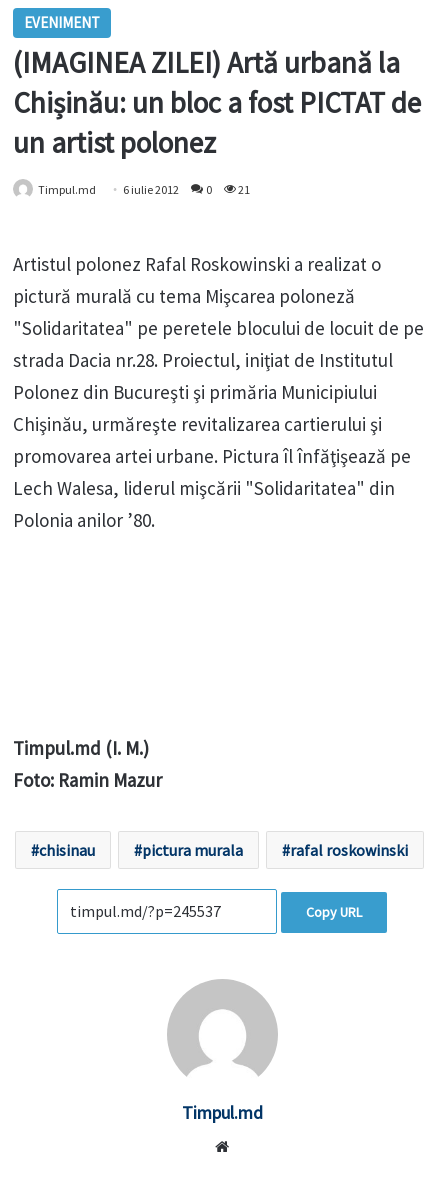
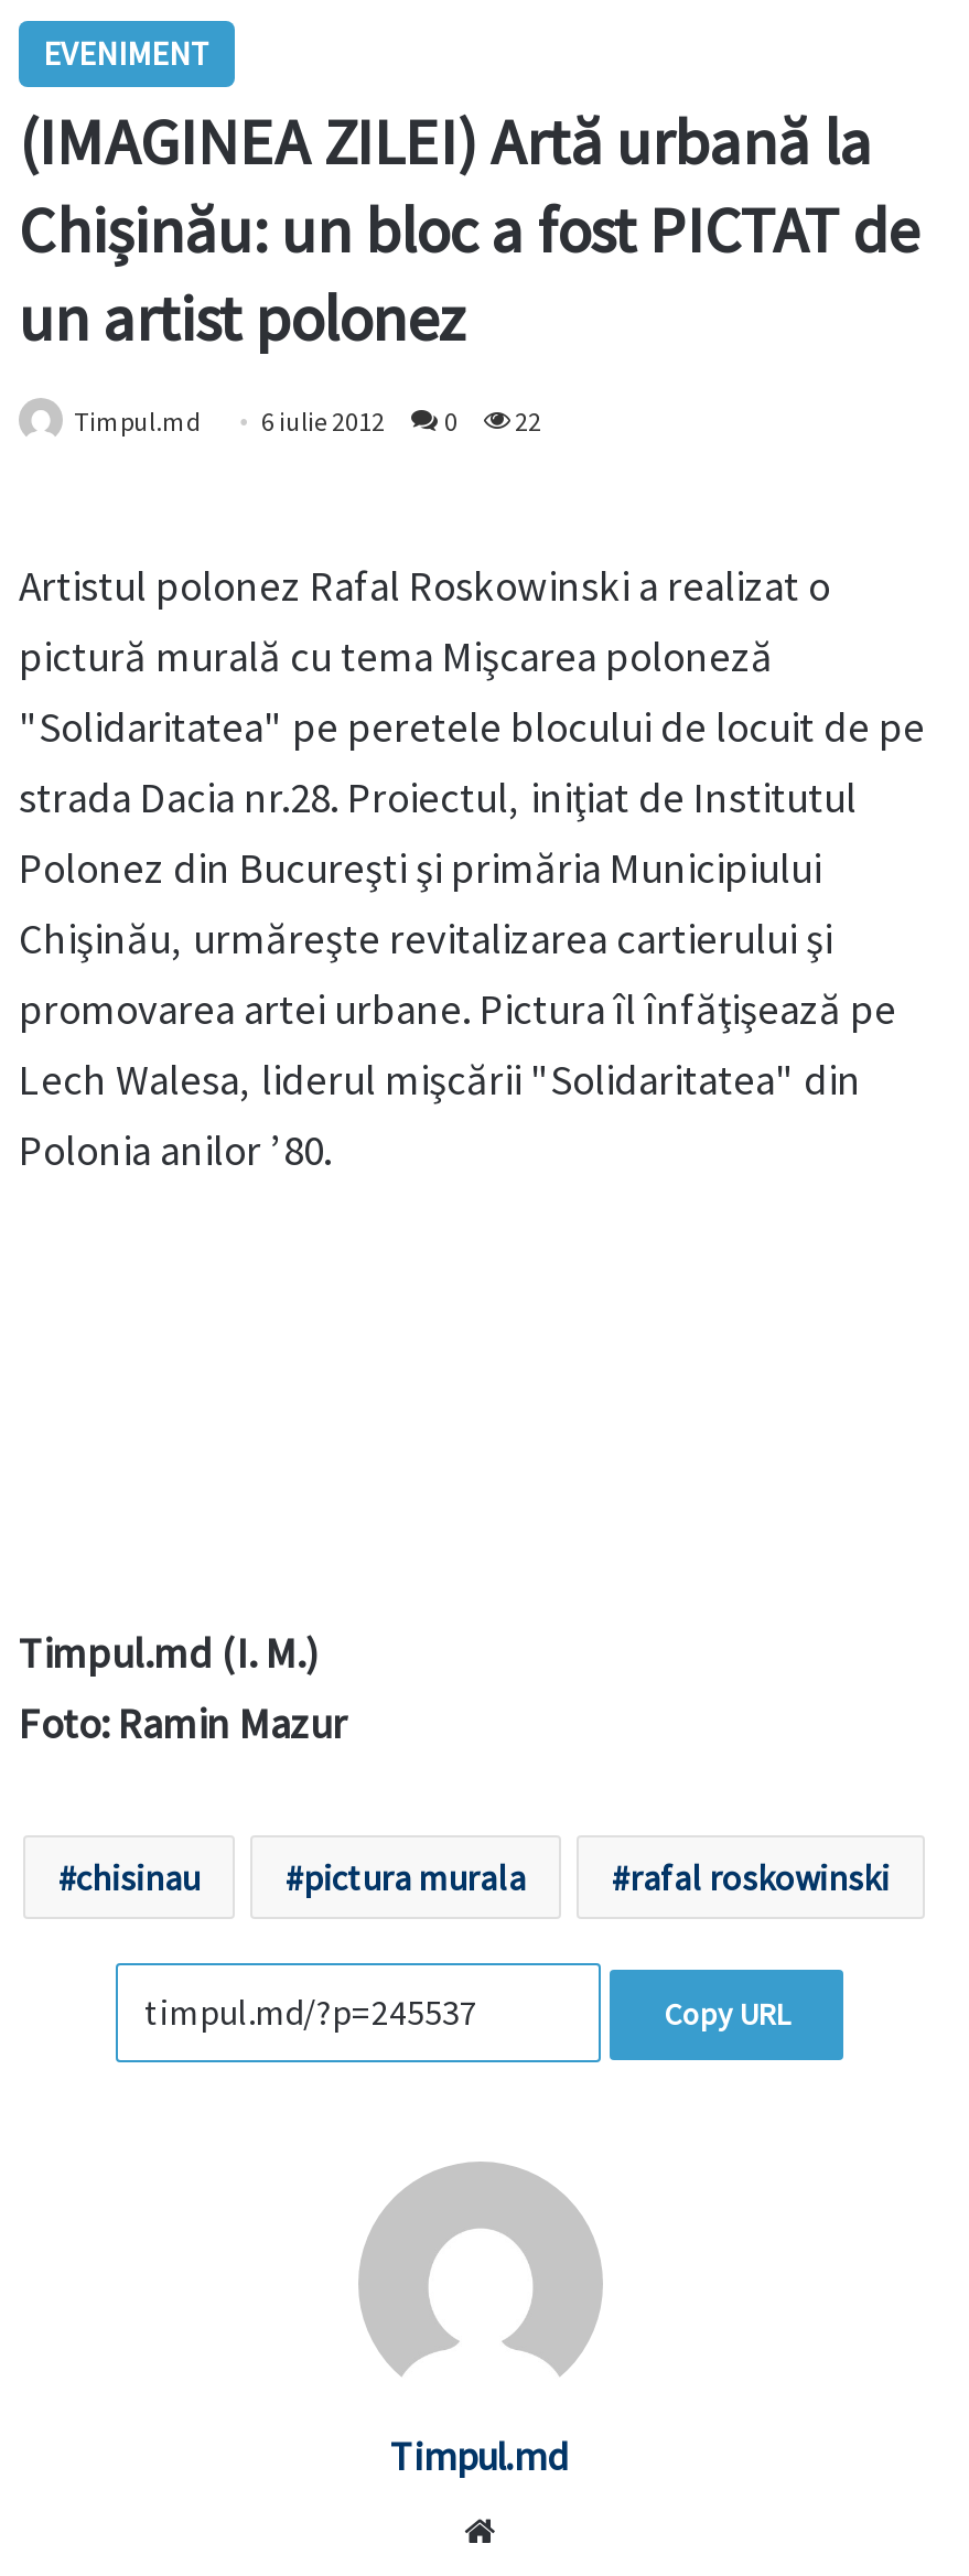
- Timpul.md 6 iulie 2012 0 21
+ Timpul.md 6 iulie 2012 0 22
